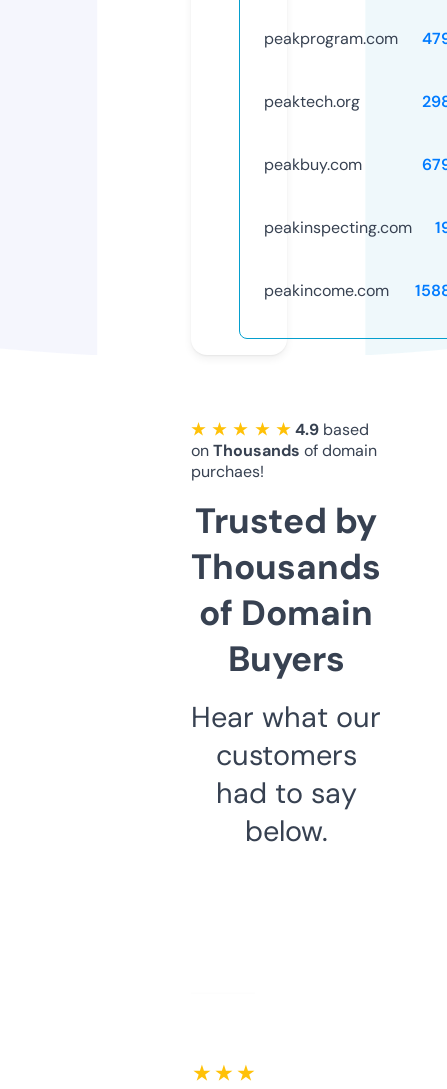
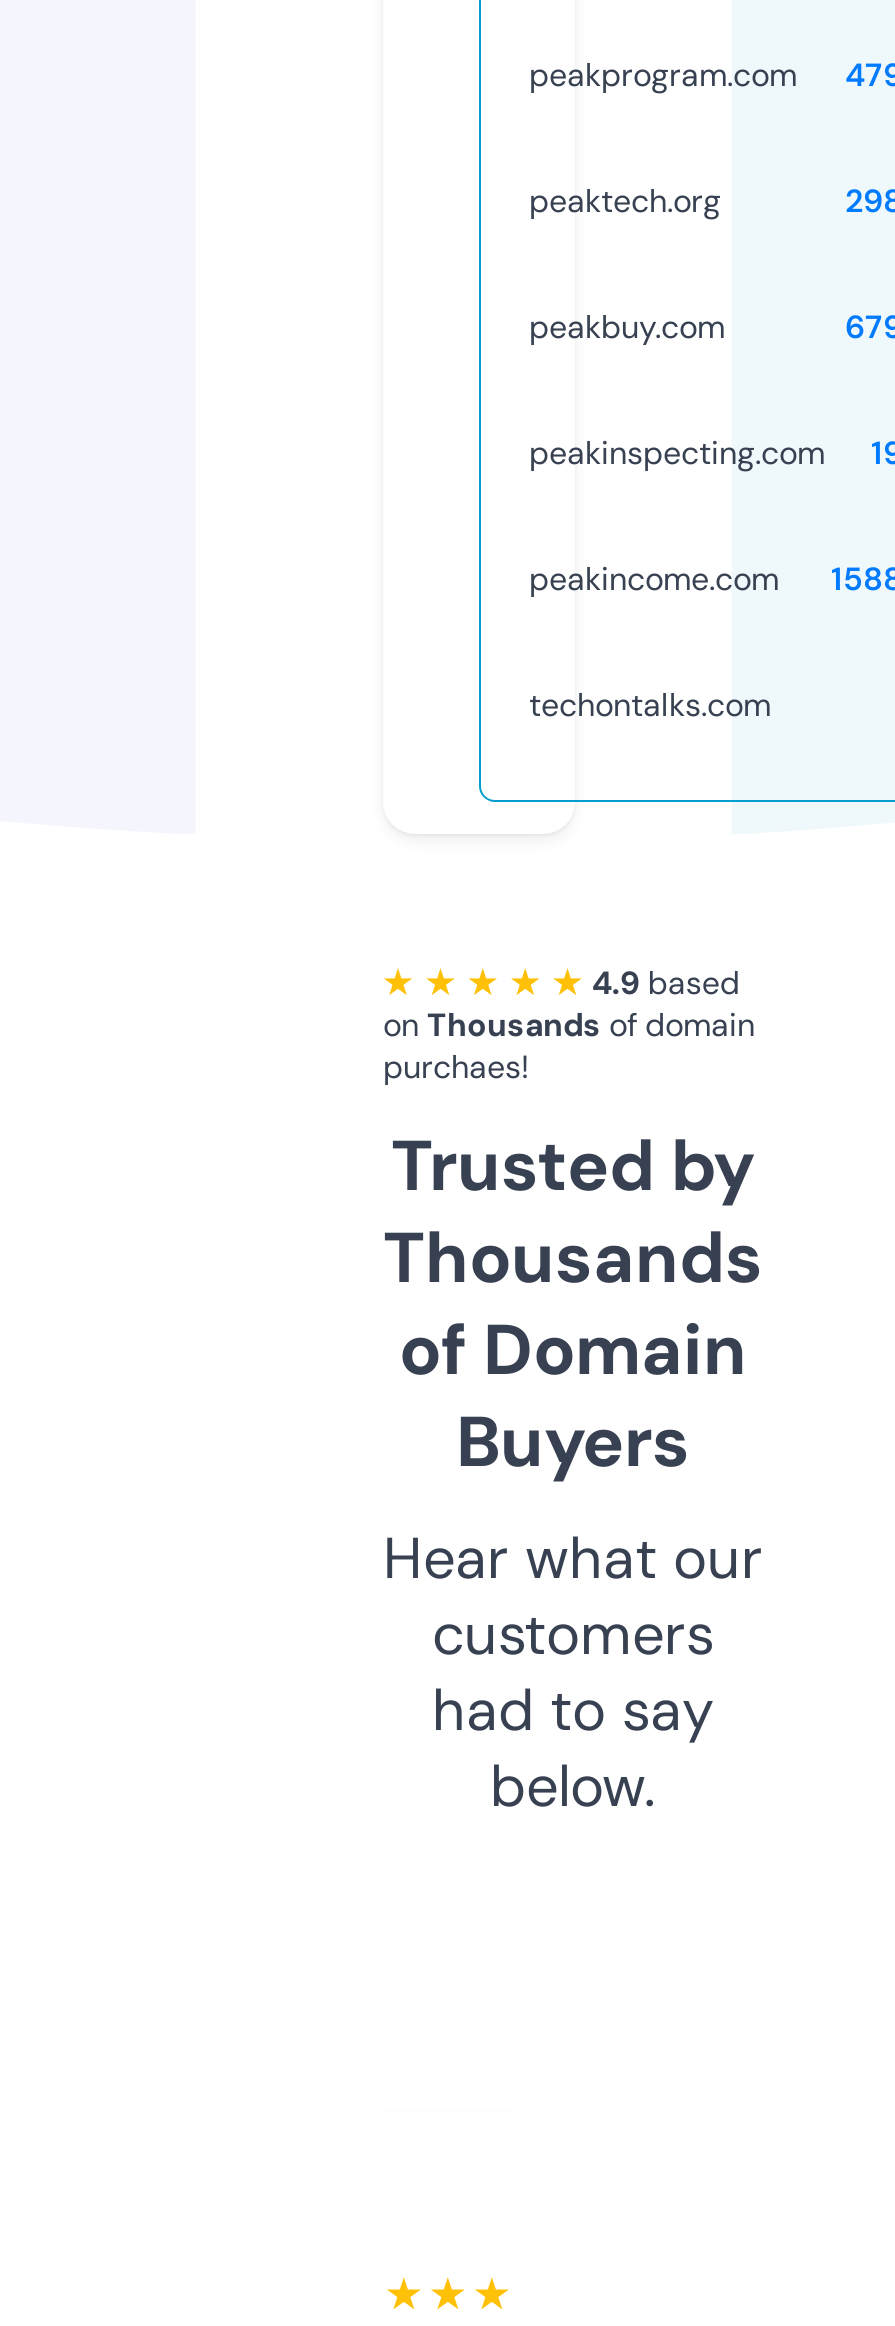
+ techontalks.com
